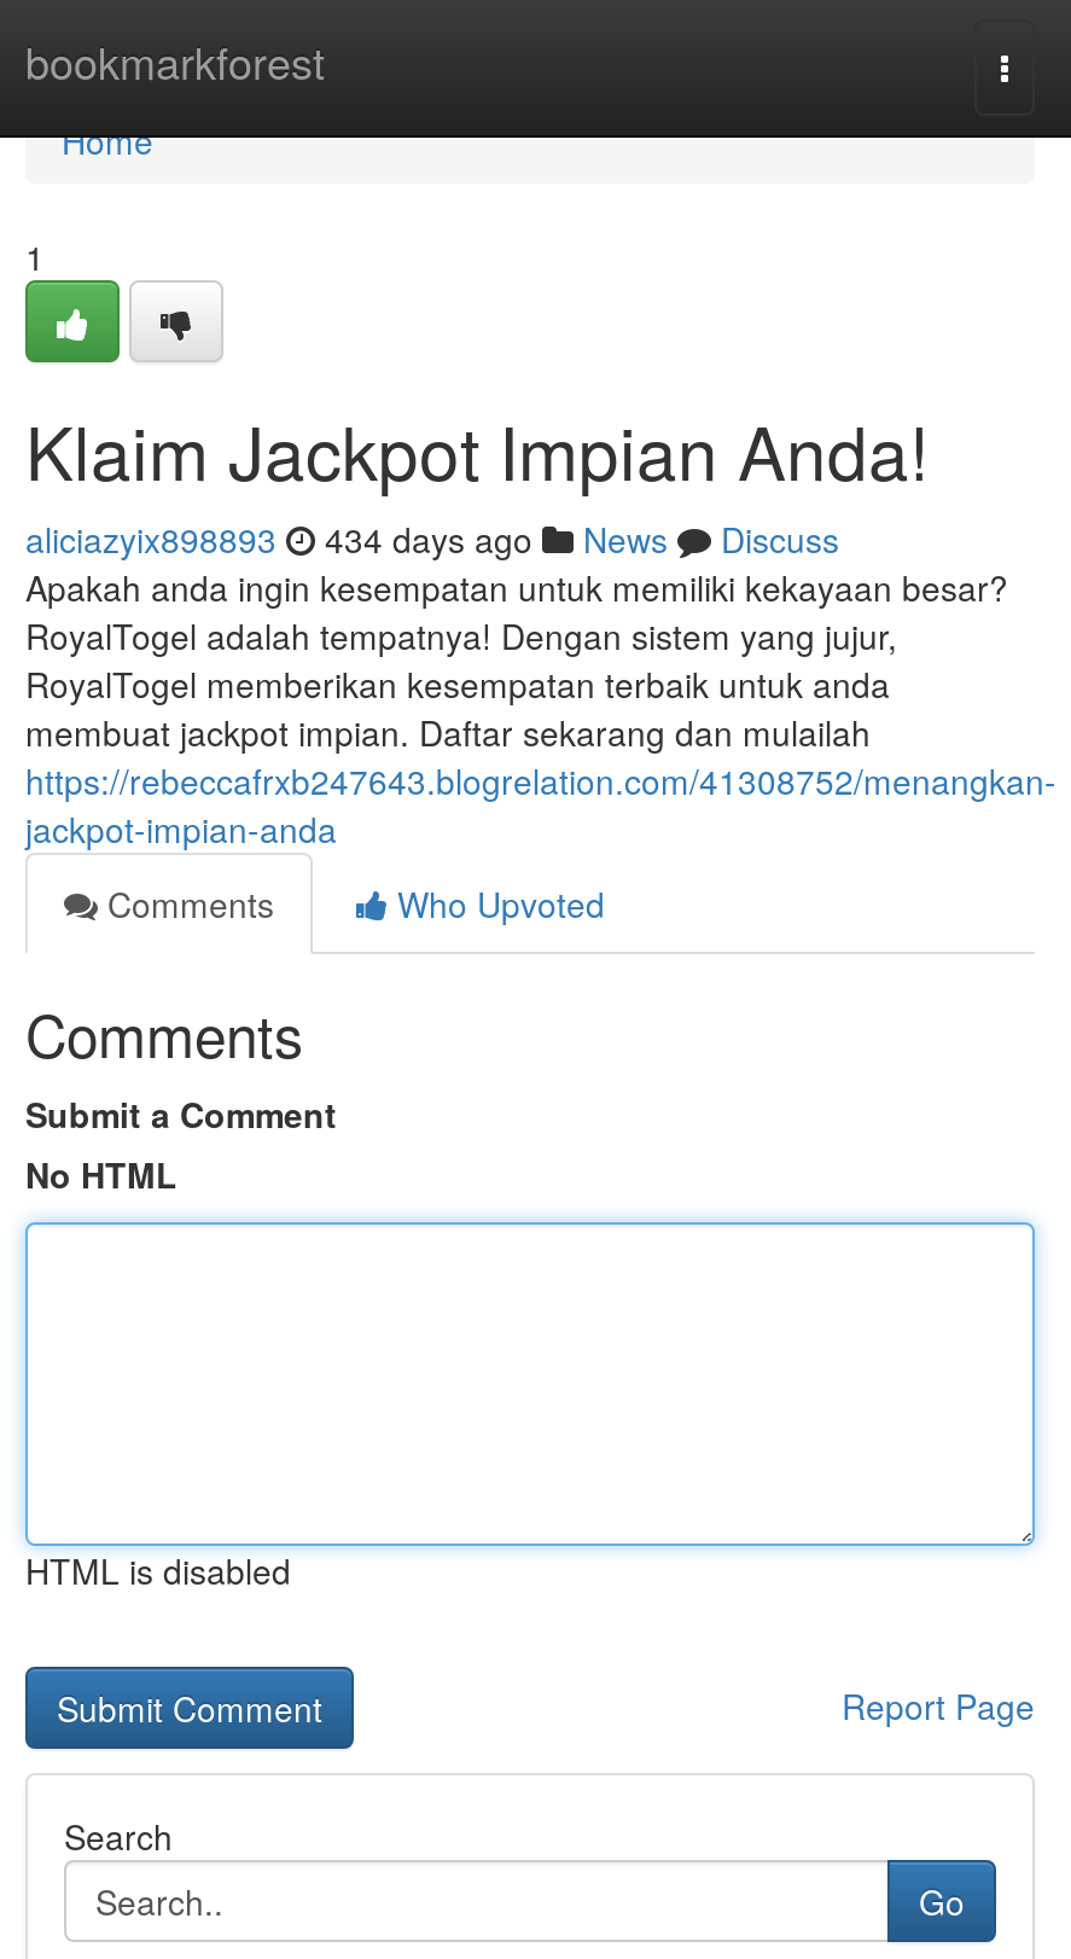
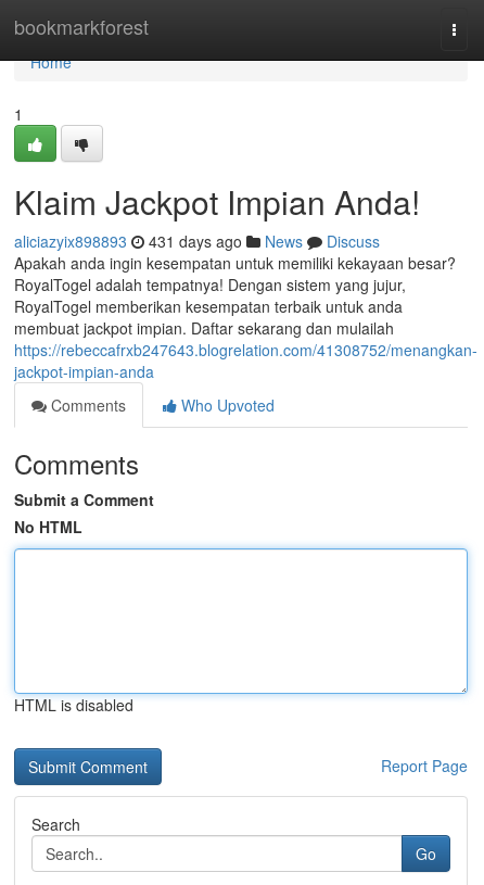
- aliciazyix898893 434 days ago News Discuss
+ aliciazyix898893 431 days ago News Discuss
